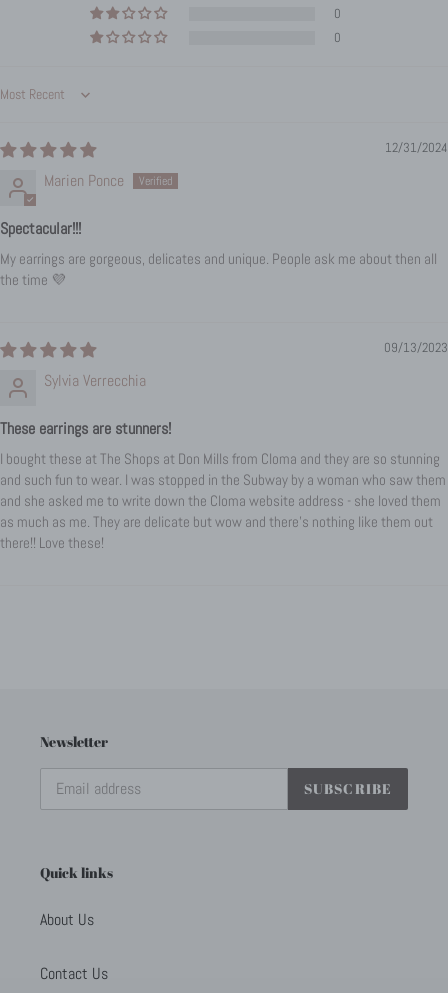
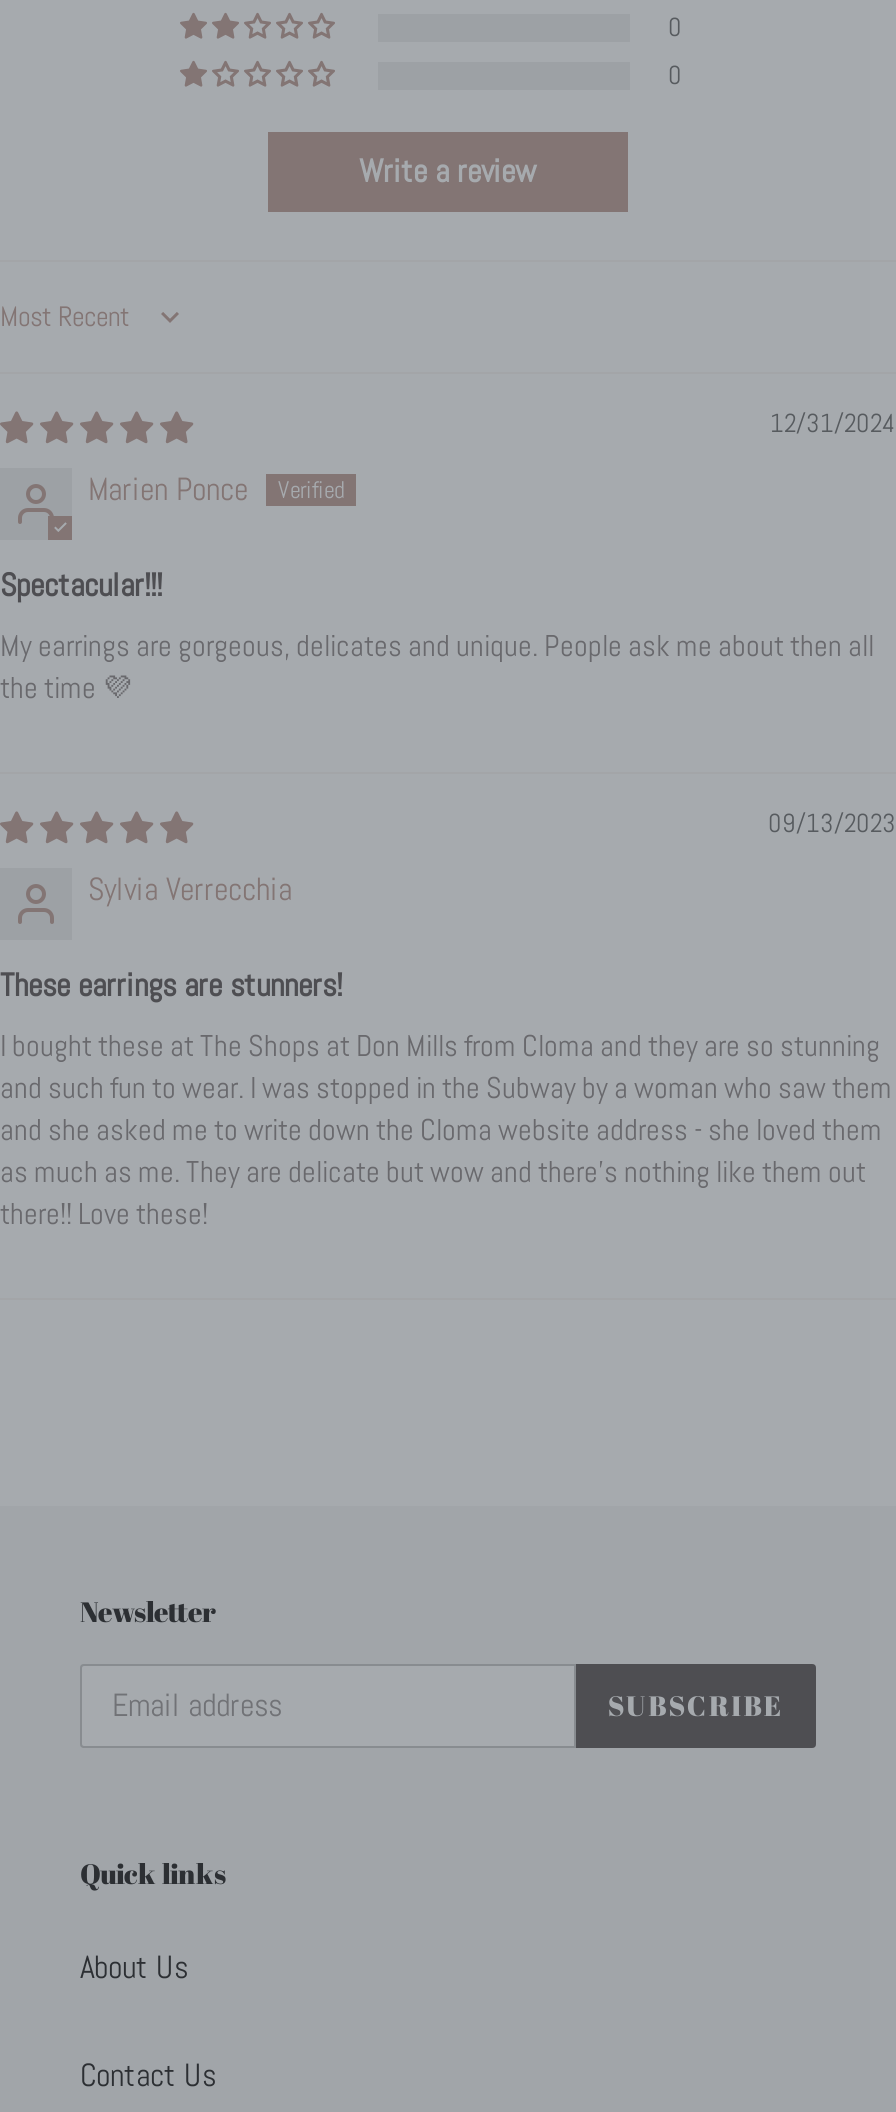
+ Write a review
